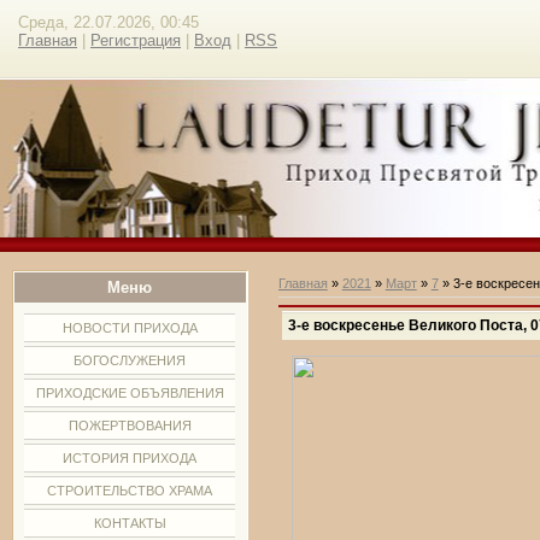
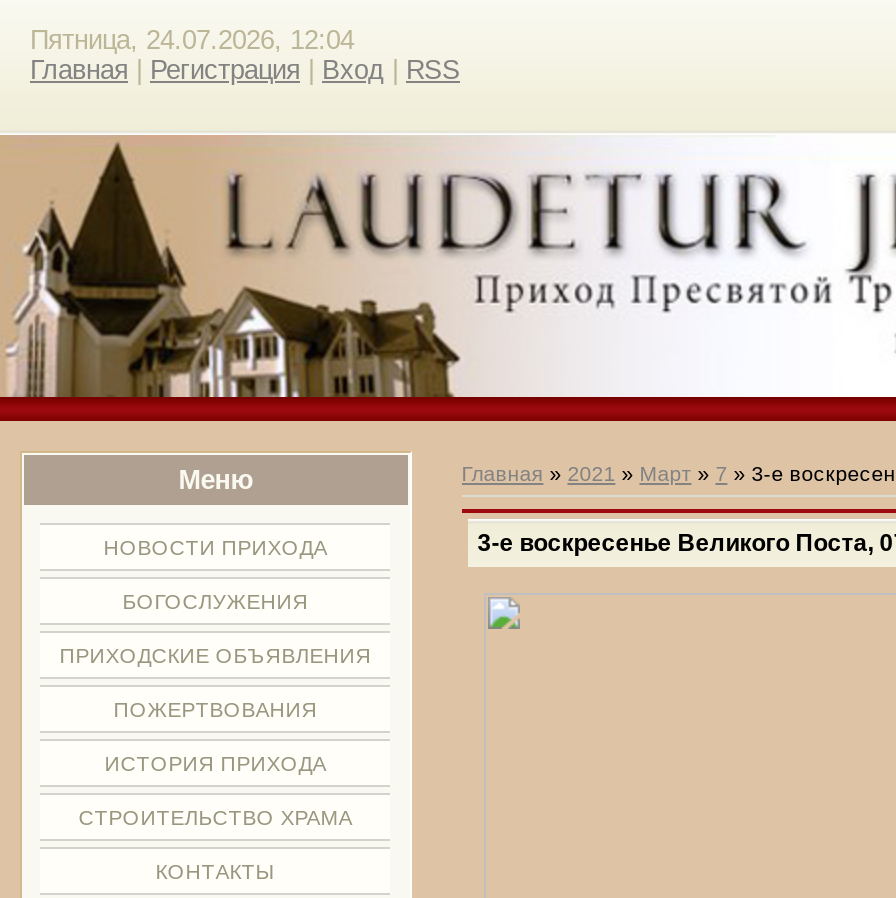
- Среда, 22.07.2026, 00:45
+ Пятница, 24.07.2026, 12:04
